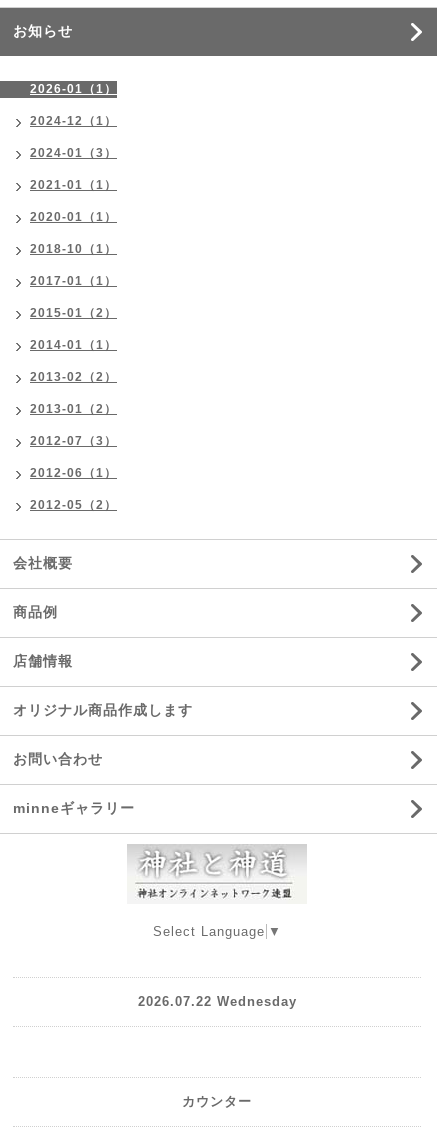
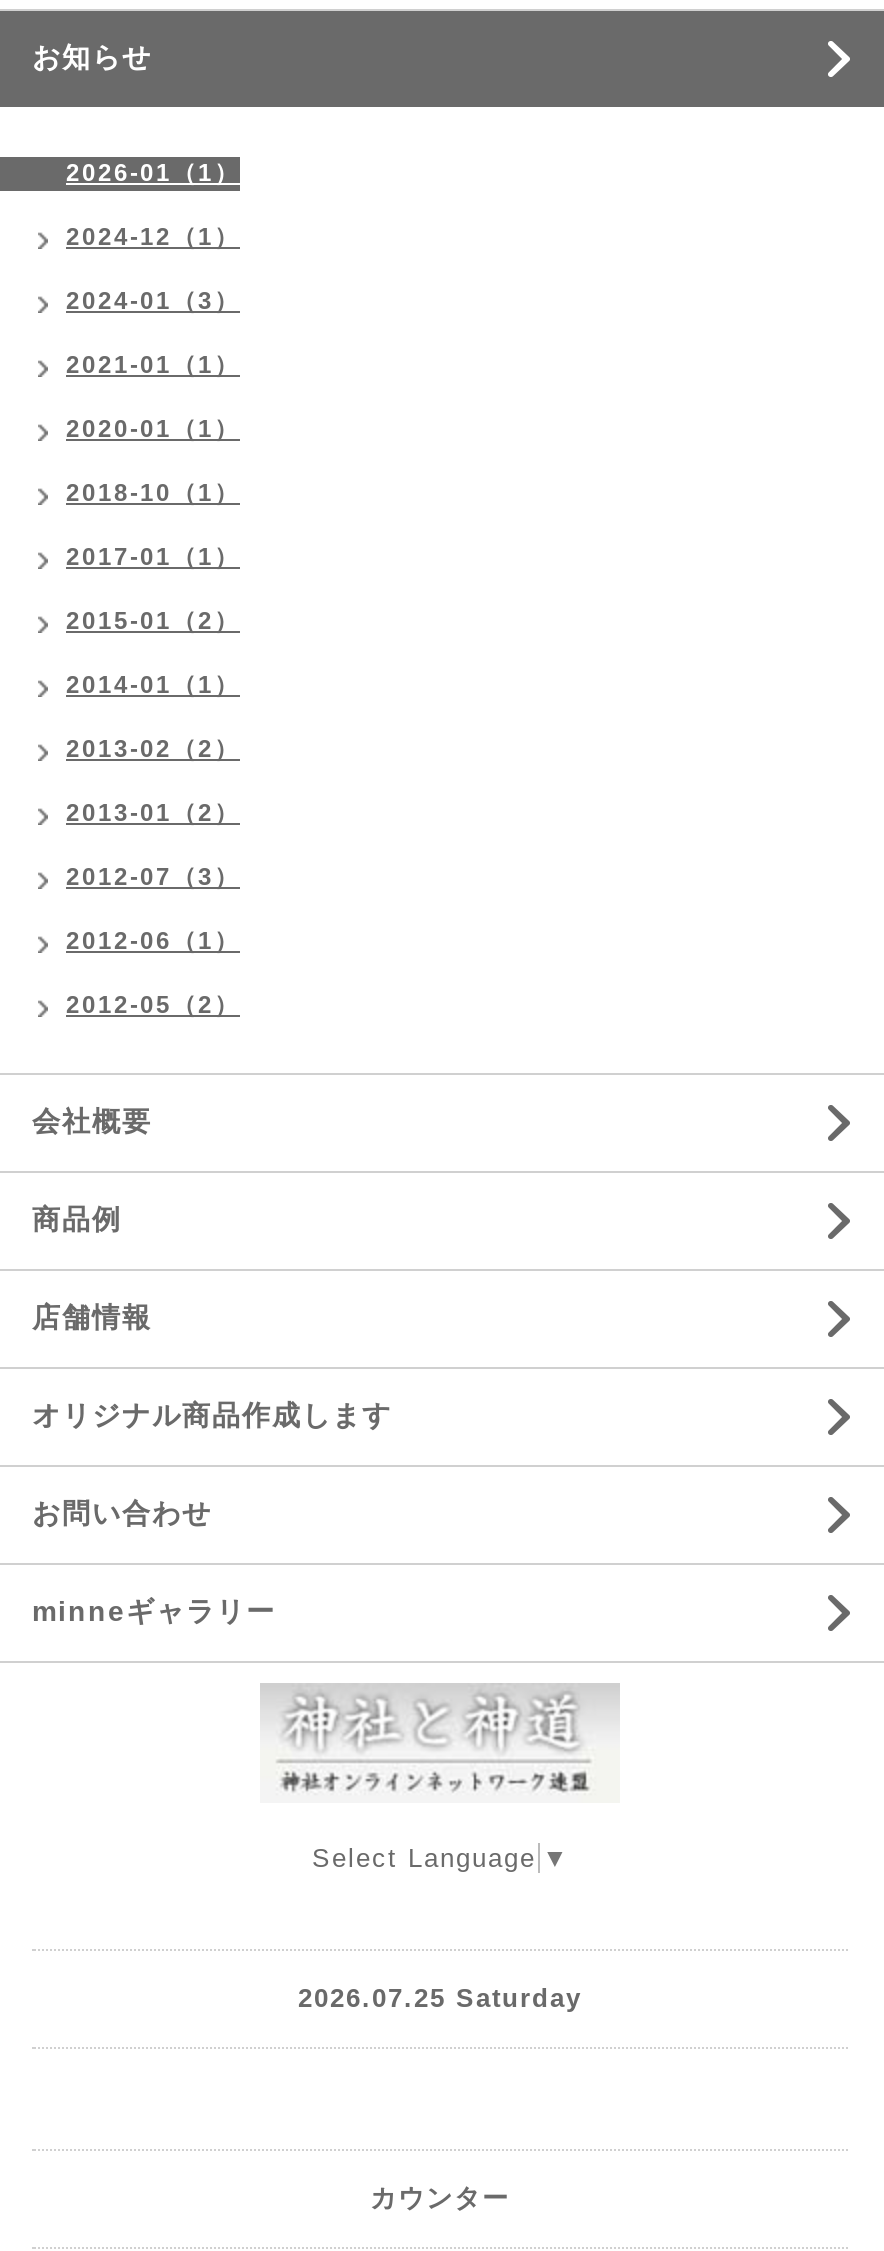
- 2026.07.22 Wednesday
+ 2026.07.25 Saturday
